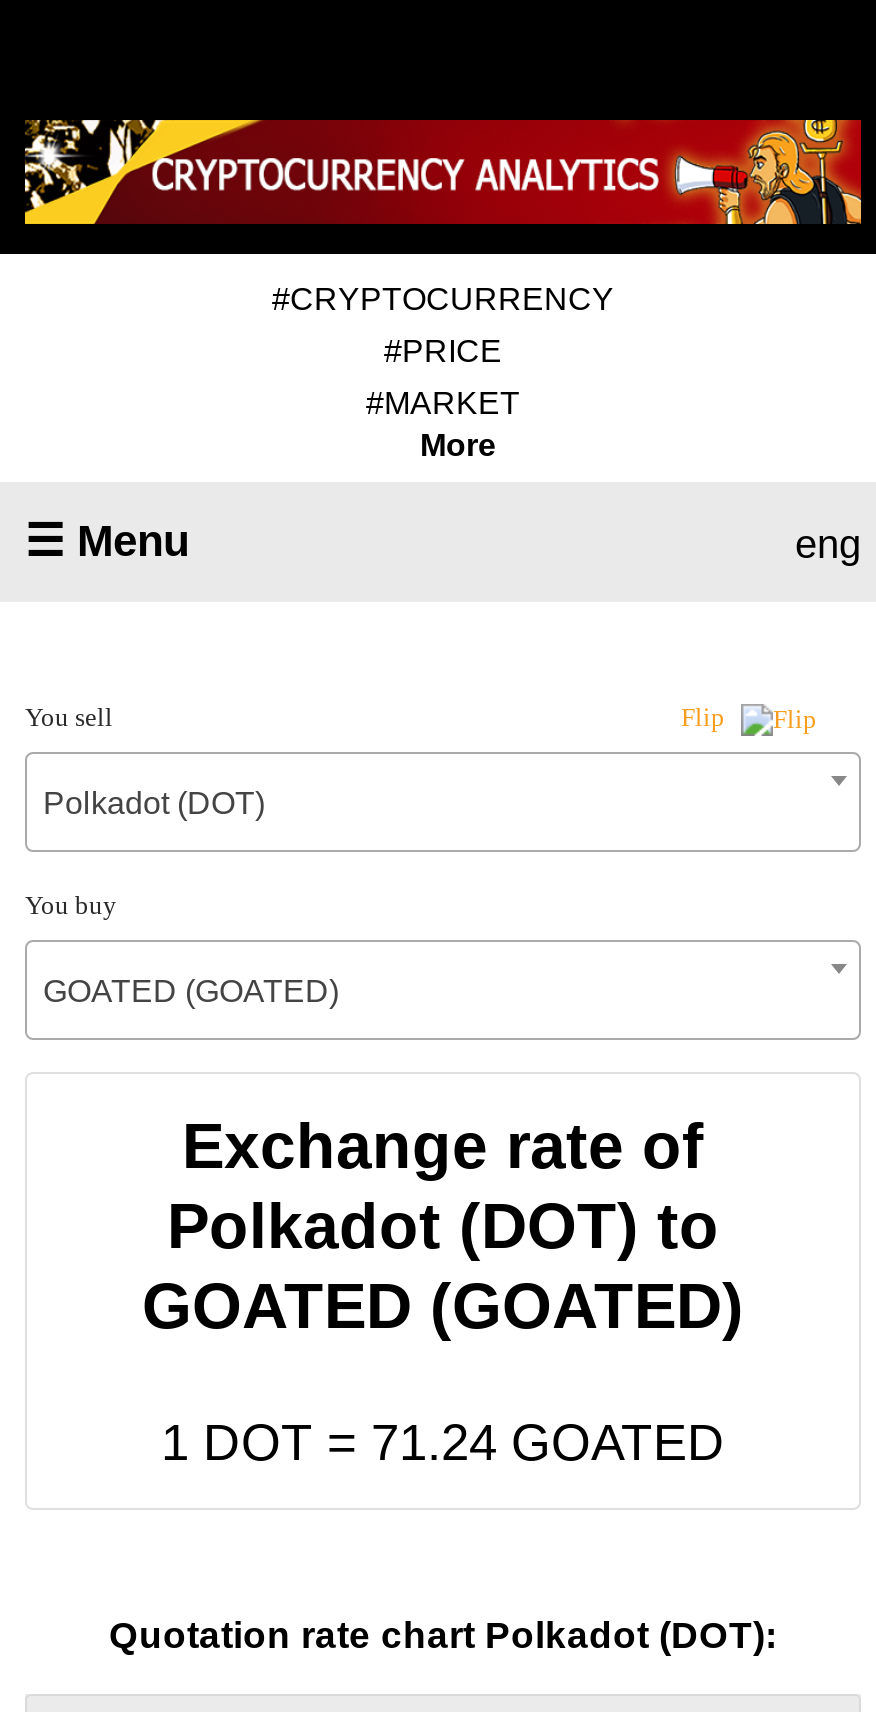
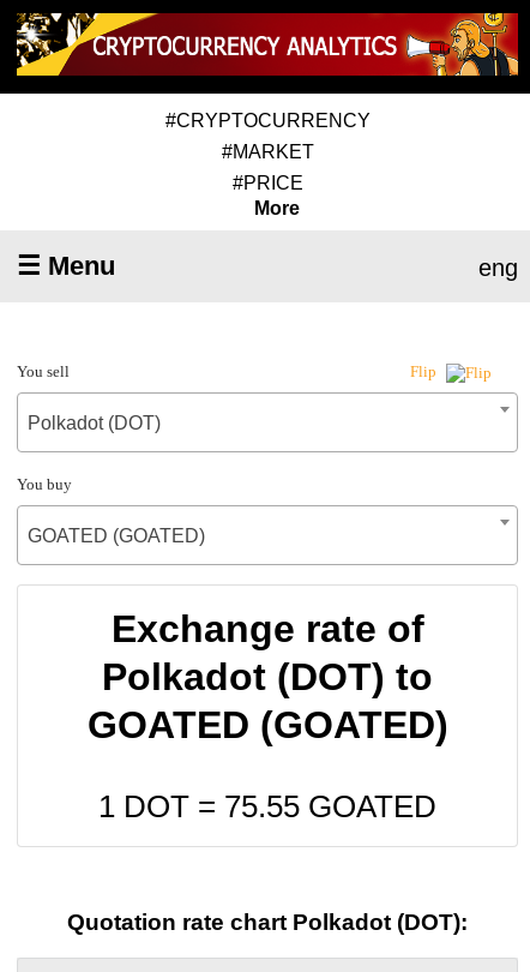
moved down: #PRICE

moved up: #MARKET

- 1 DOT = 71.24 GOATED
+ 1 DOT = 75.55 GOATED
